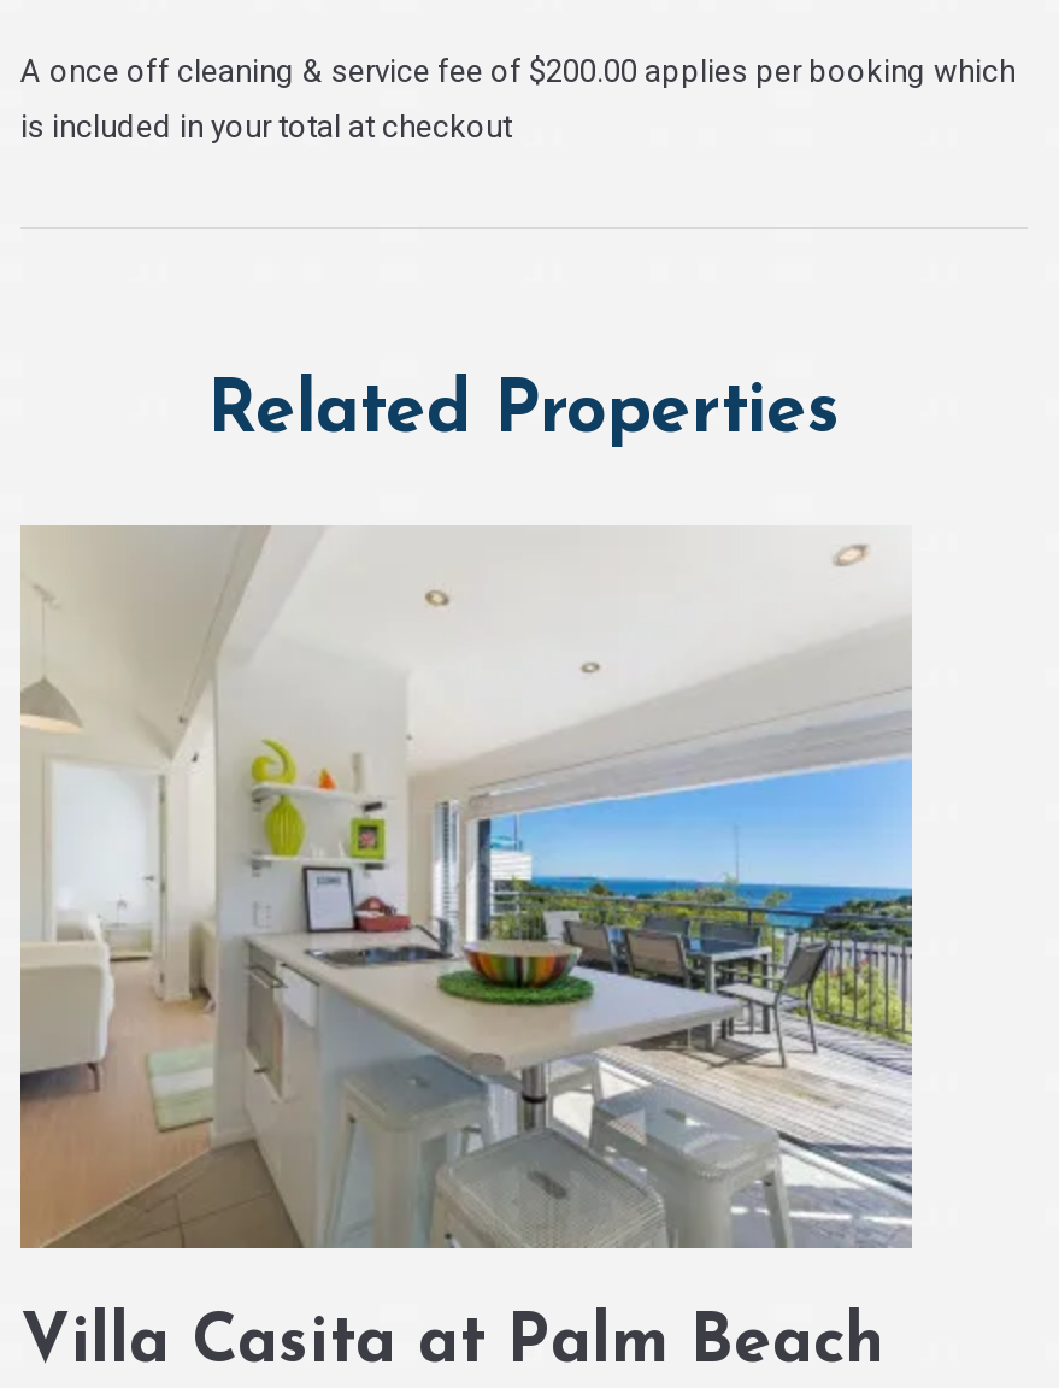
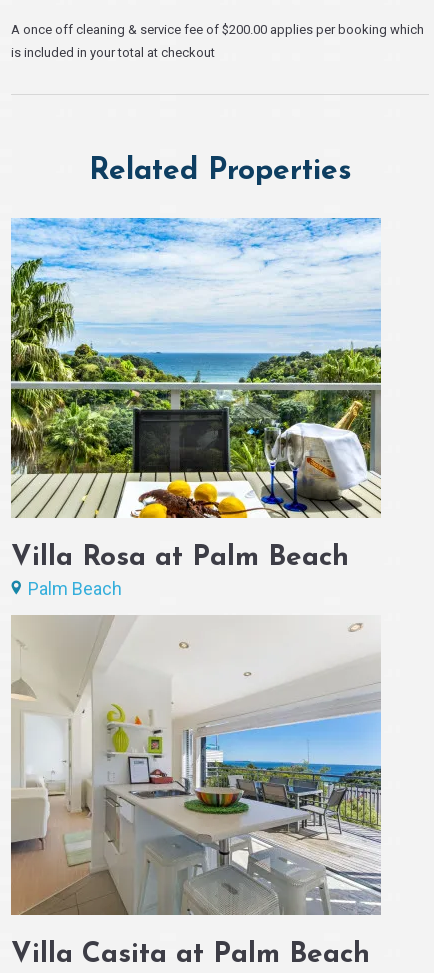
+ [image]
+ Villa Rosa at Palm Beach
+ Palm Beach
